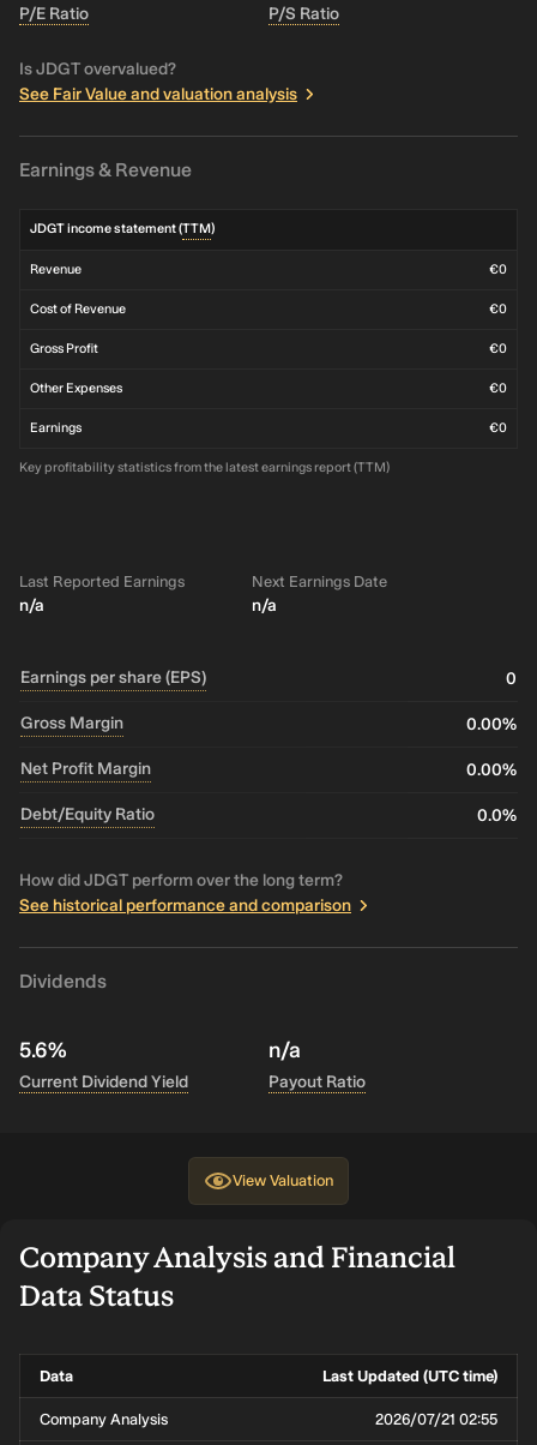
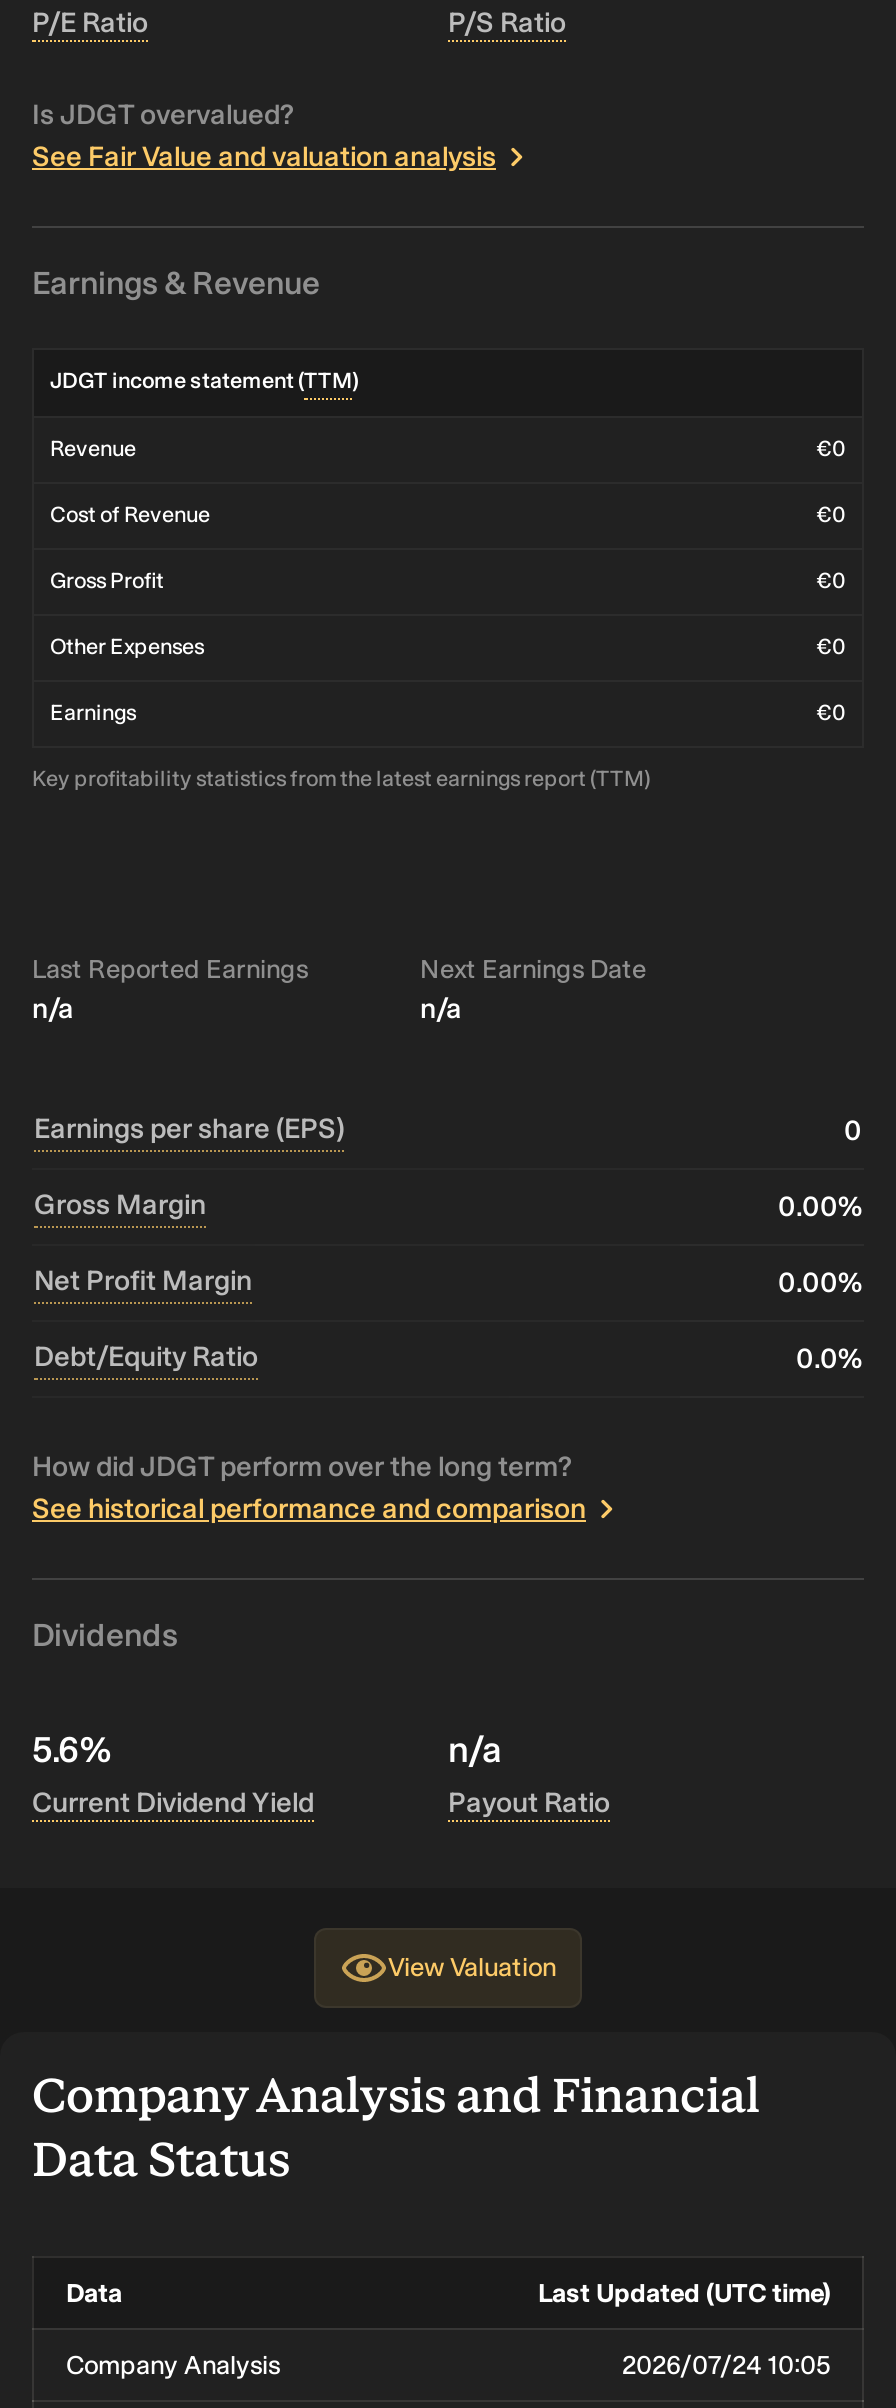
- 2026/07/21 02:55
+ 2026/07/24 10:05
